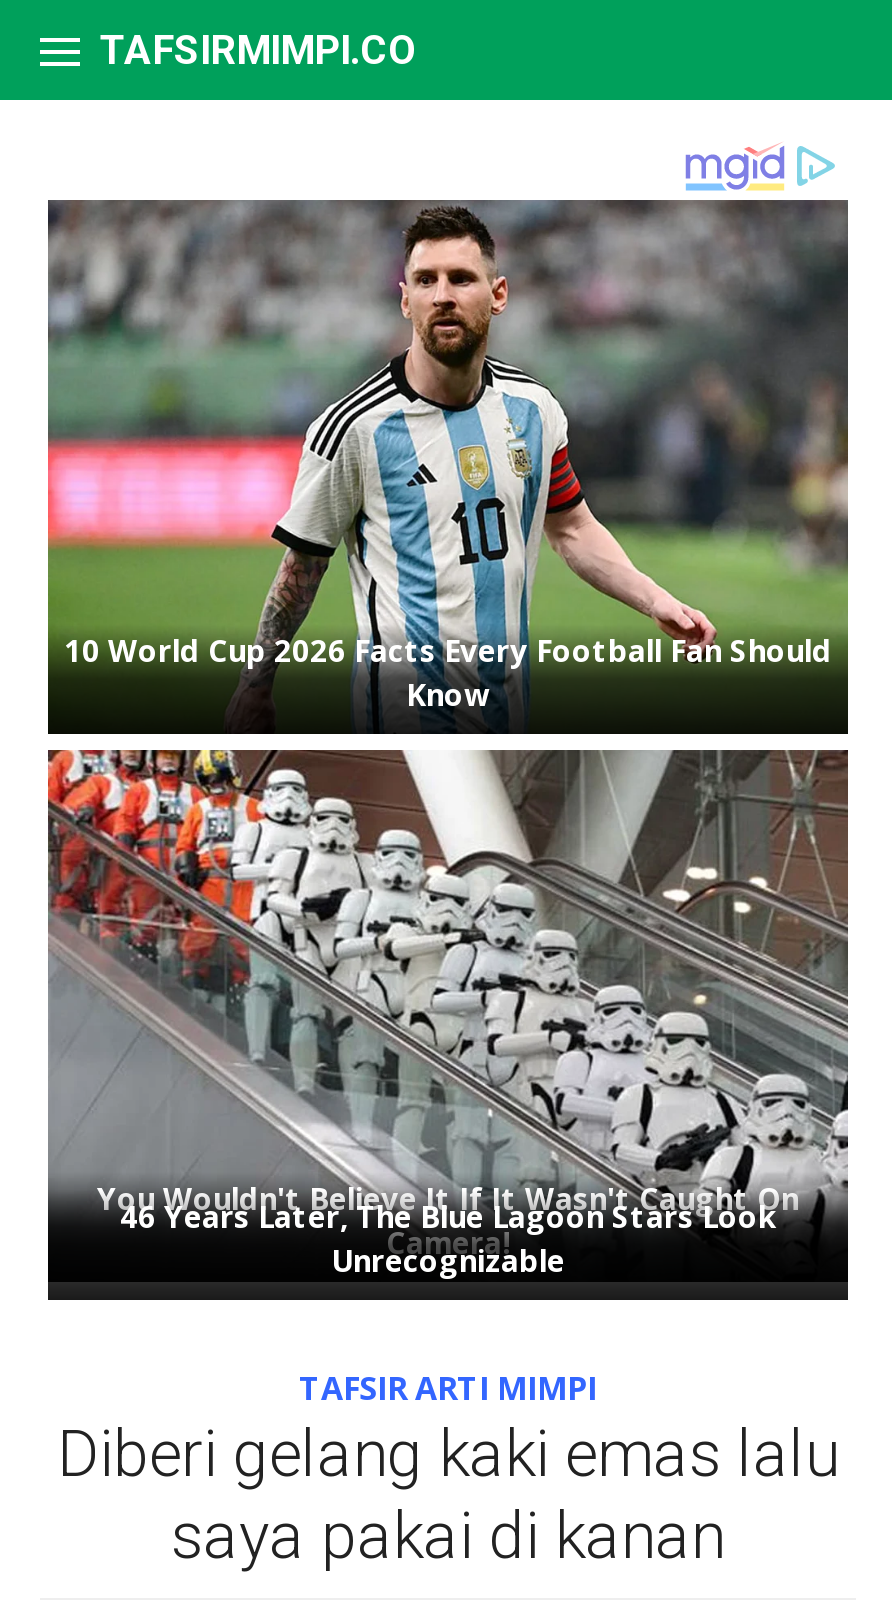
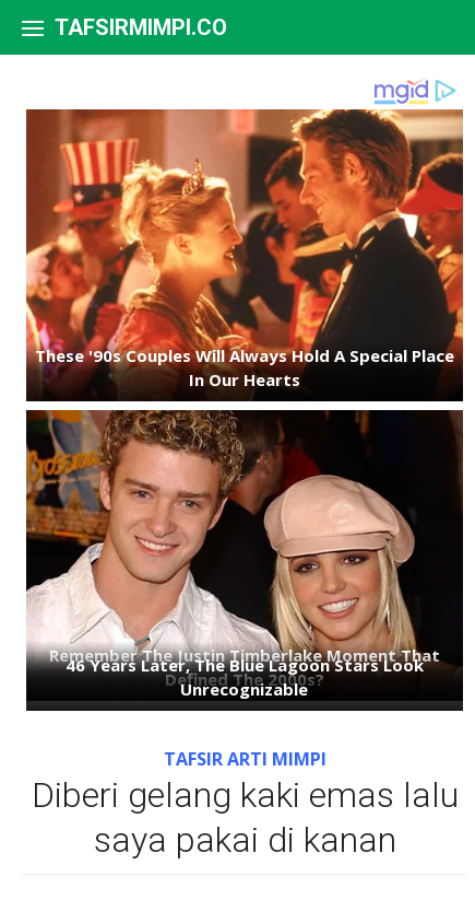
- [image]
+ [image]

- [image]
+ [image]
